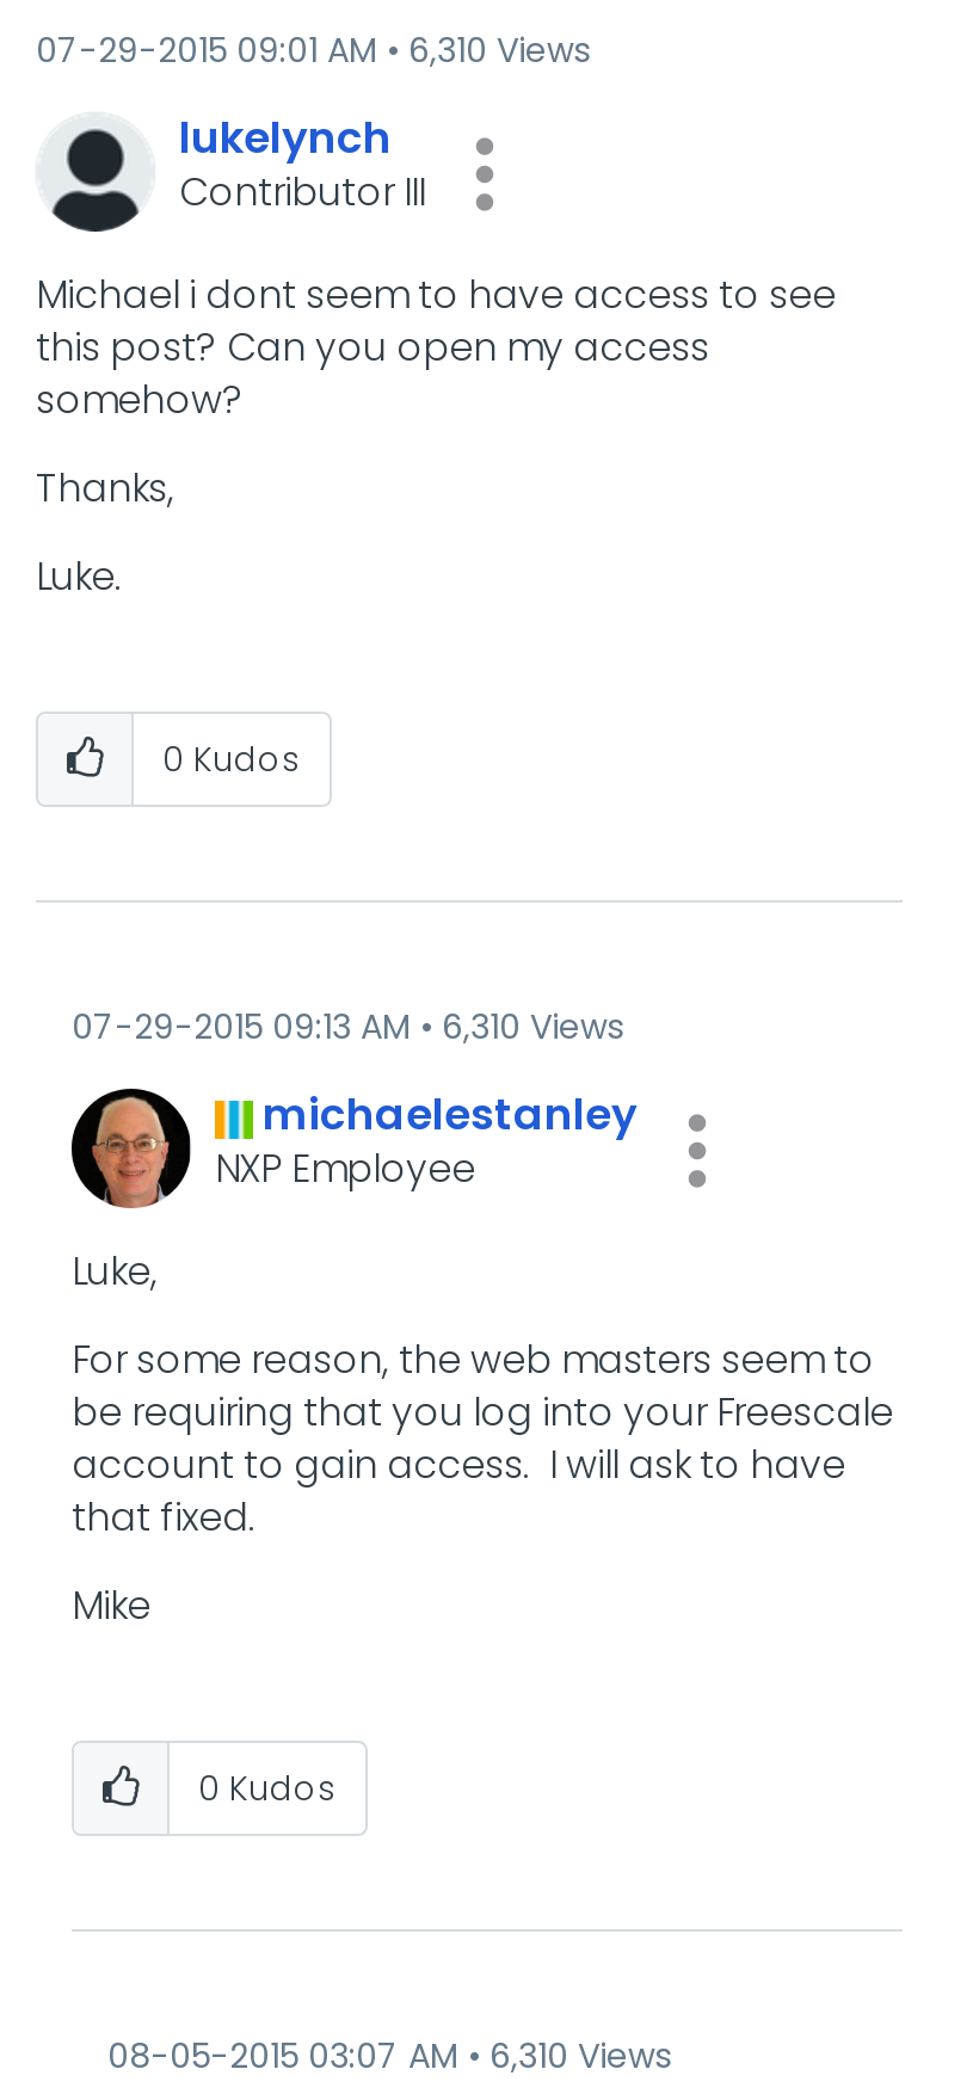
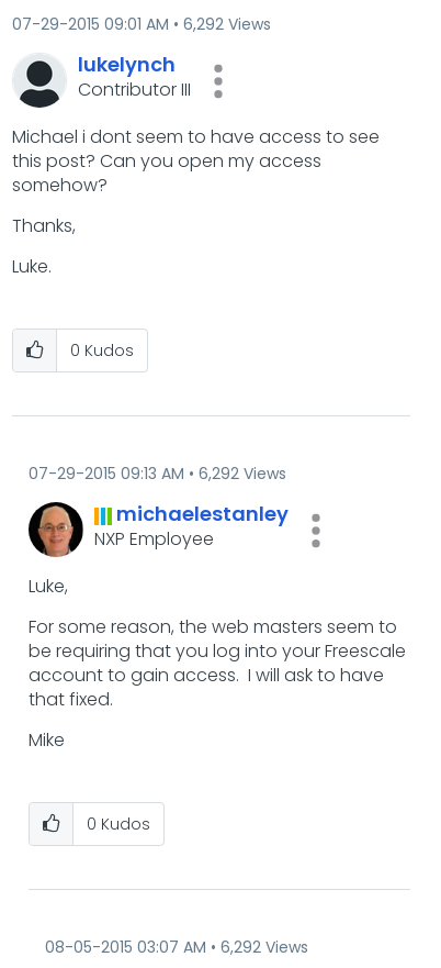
- 07-29-2015 09:01 AM 6,310 Views
+ 07-29-2015 09:01 AM 6,292 Views

- 07-29-2015 09:13 AM 6,310 Views
+ 07-29-2015 09:13 AM 6,292 Views

- 08-05-2015 03:07 AM 6,310 Views
+ 08-05-2015 03:07 AM 6,292 Views
